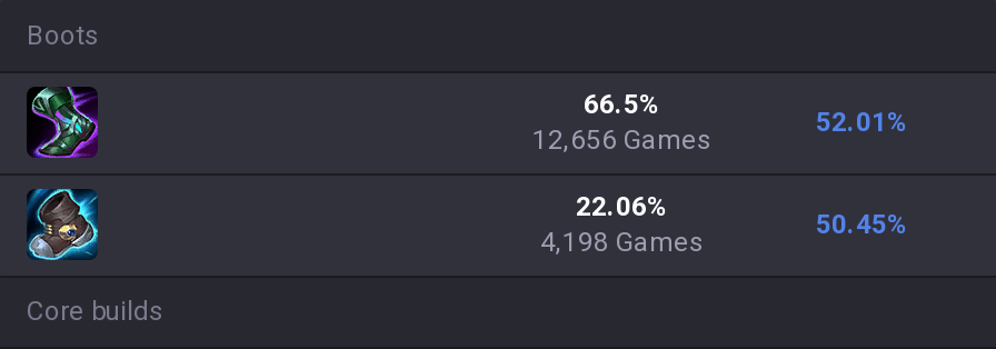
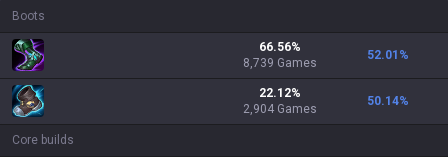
- 66.5%
+ 66.56%

- 12,656 Games
+ 8,739 Games

- 22.06%
+ 22.12%

- 50.45%
+ 50.14%

- 4,198 Games
+ 2,904 Games
